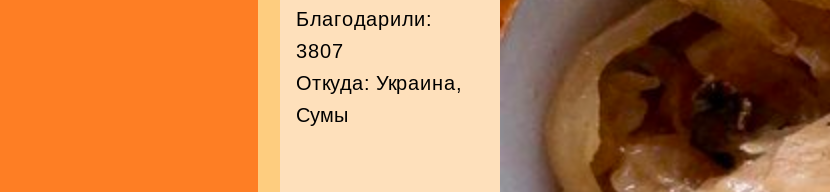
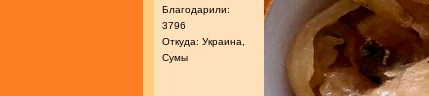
- 3807
+ 3796
